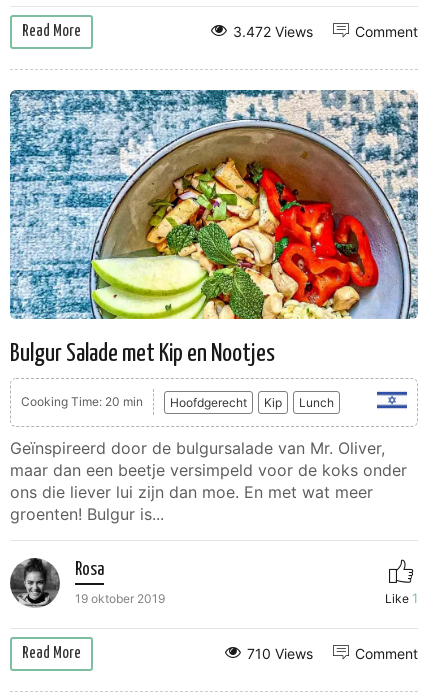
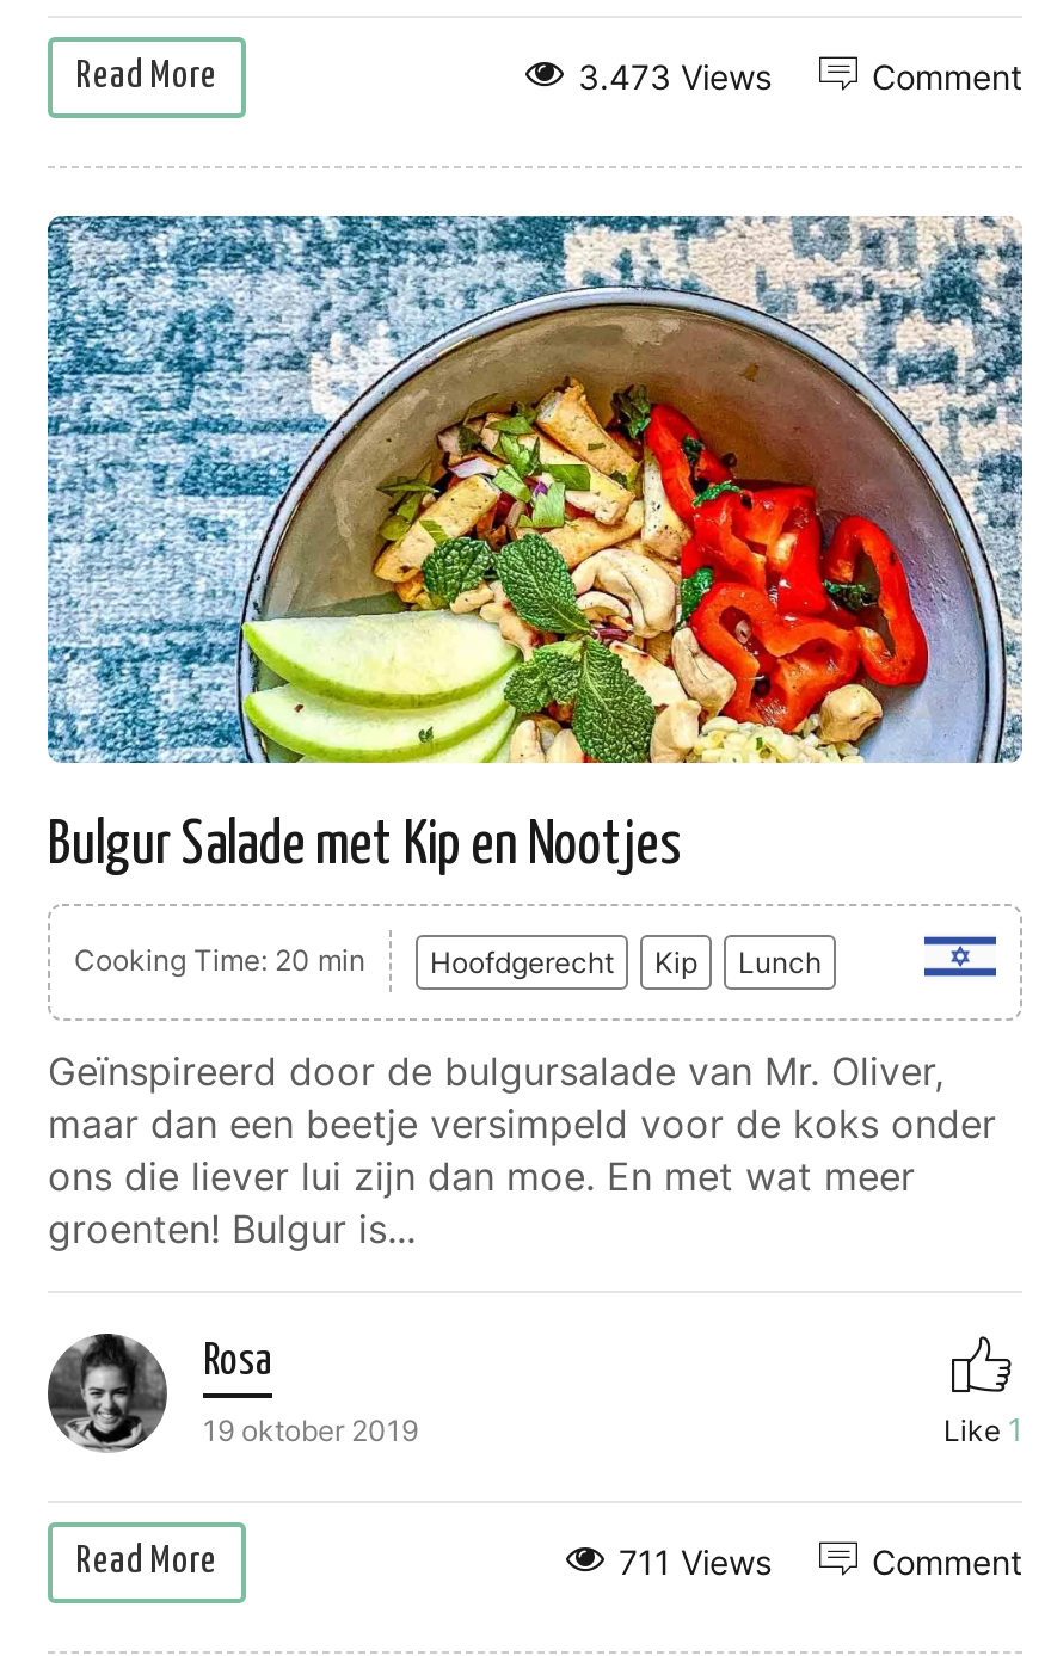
- 3.472 Views
+ 3.473 Views

- 710 Views
+ 711 Views
